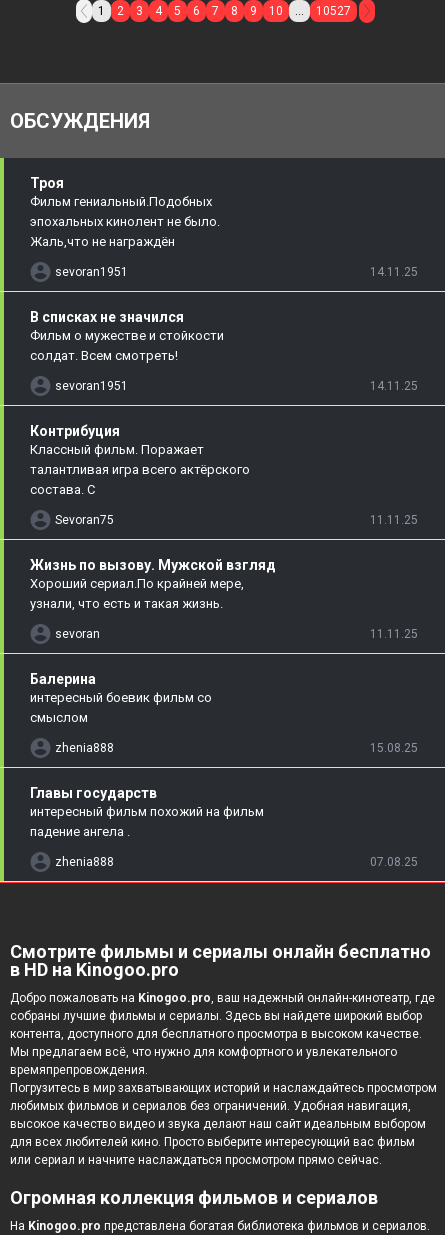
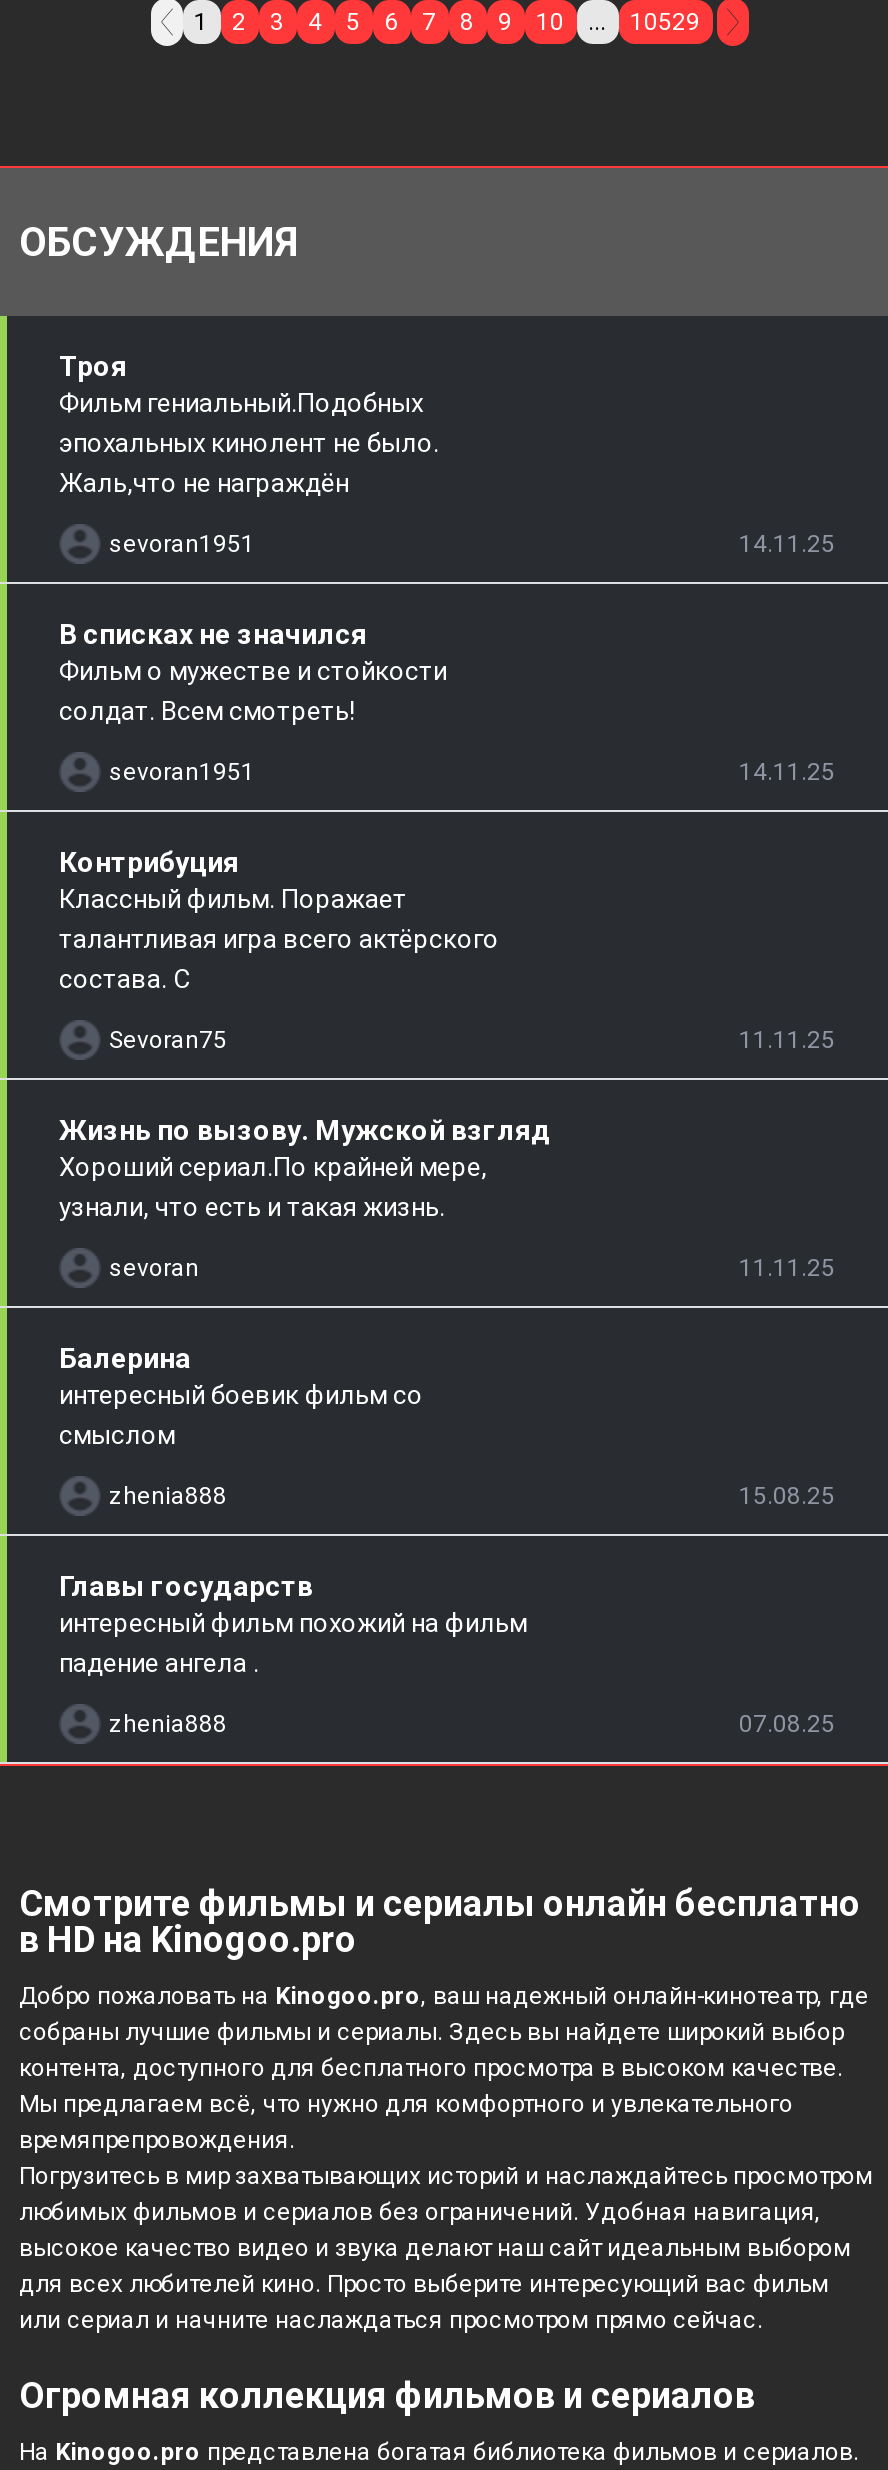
- 10527
+ 10529
